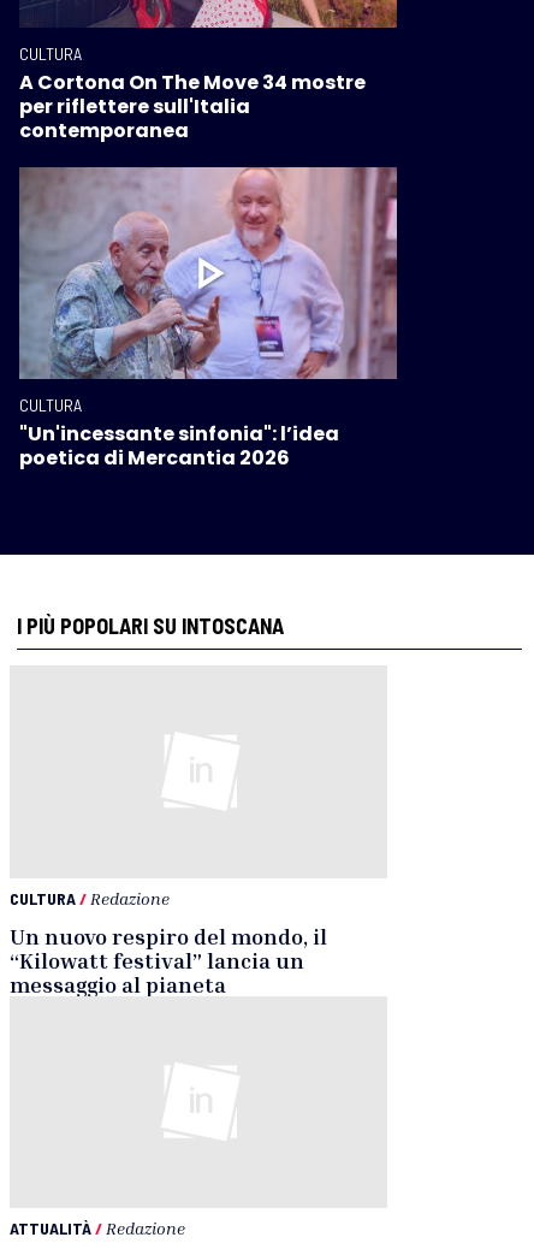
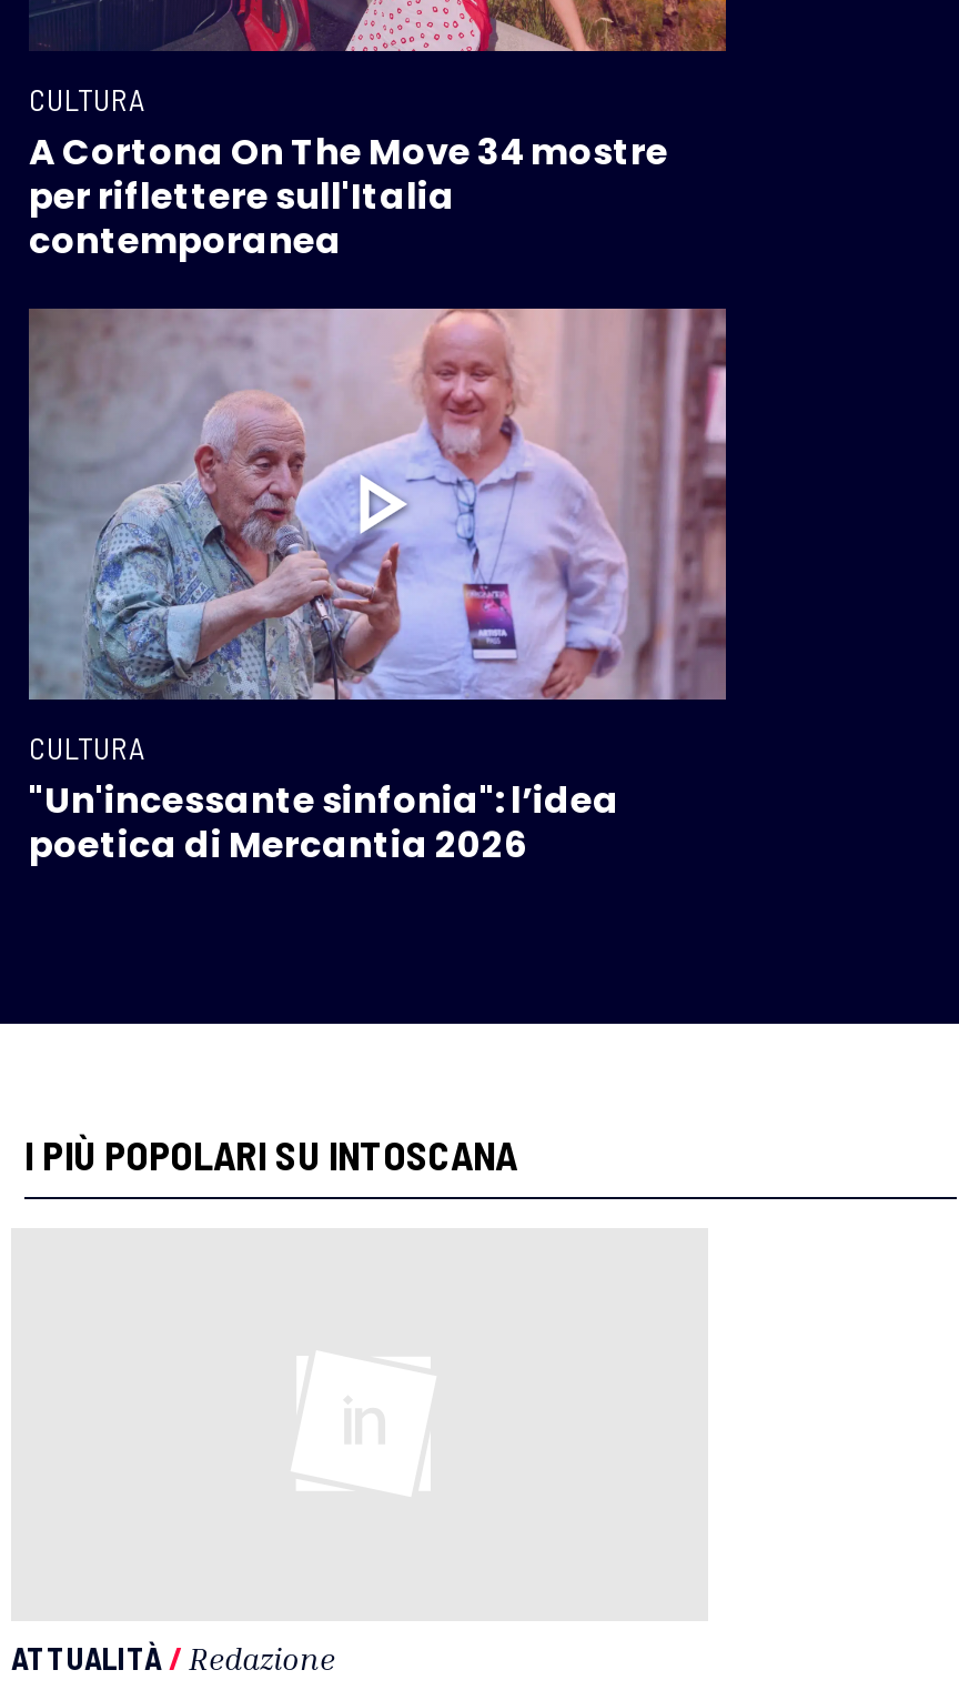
- CULTURA / Redazione
- Un nuovo respiro del mondo, il
- “Kilowatt festival” lancia un
- messaggio al pianeta
